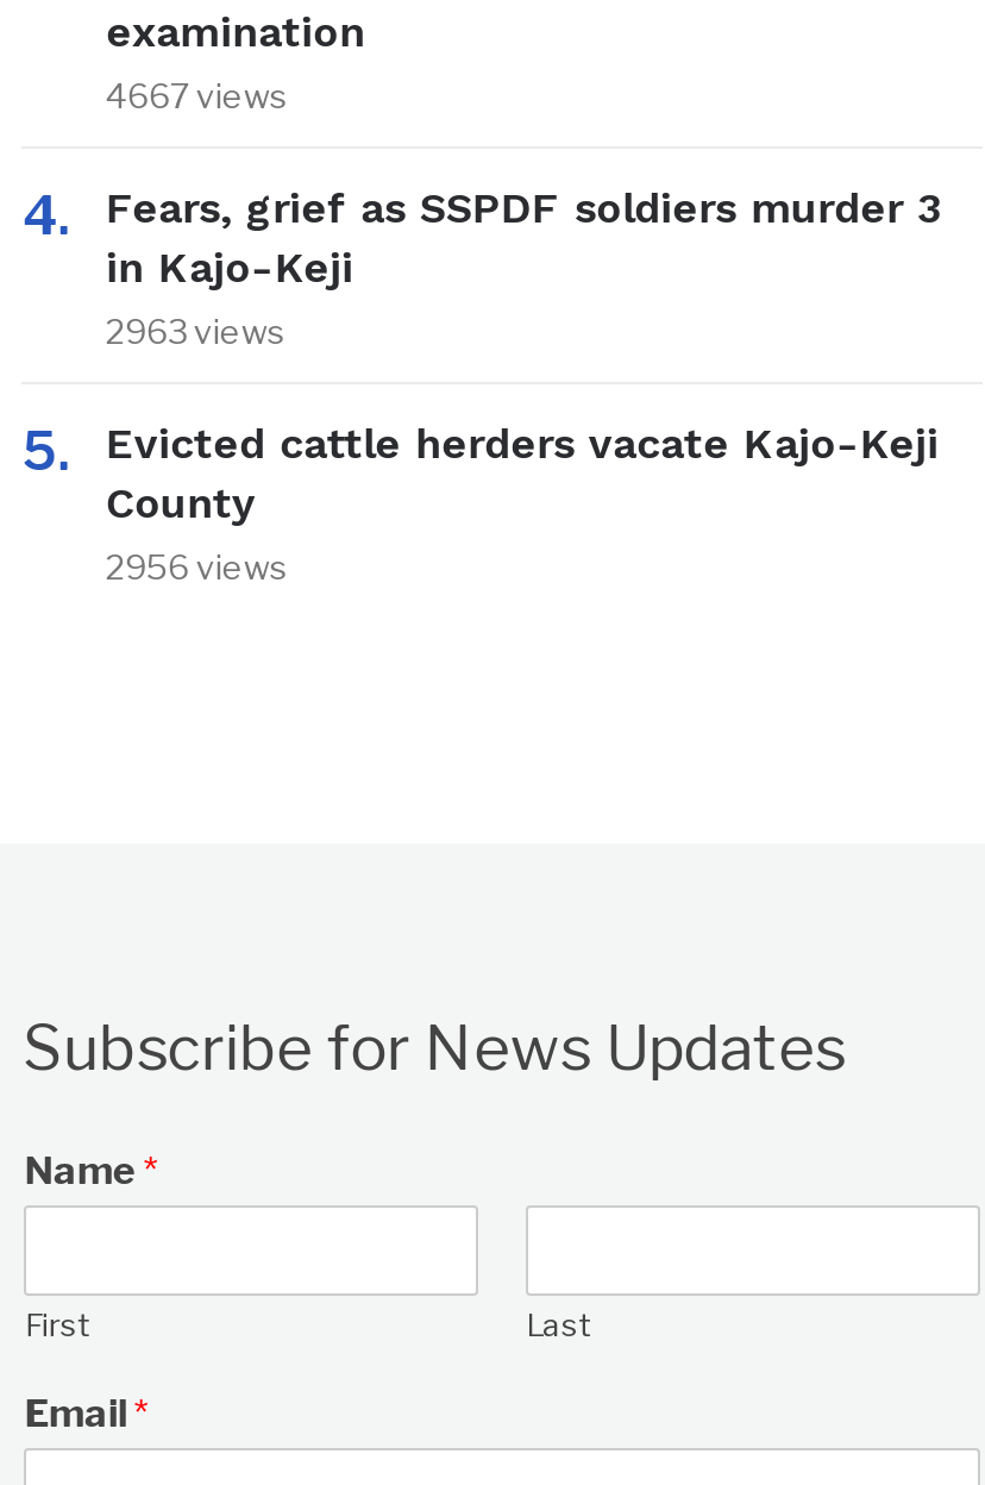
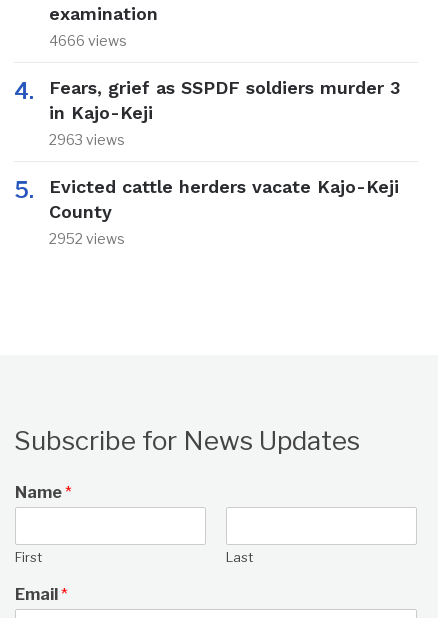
- 4667 views
+ 4666 views

- 2956 views
+ 2952 views
